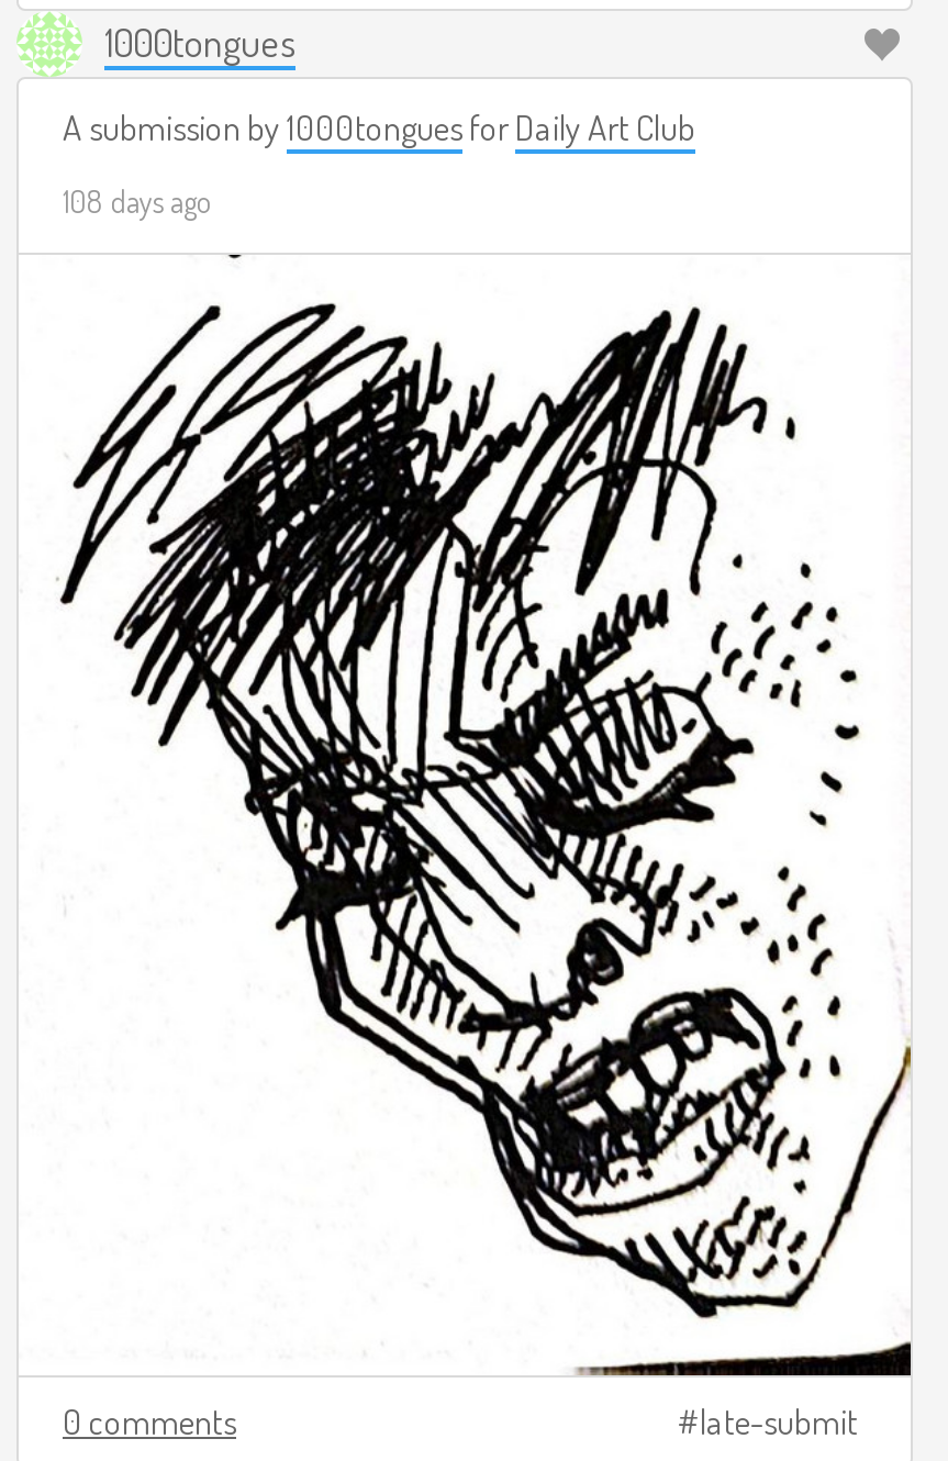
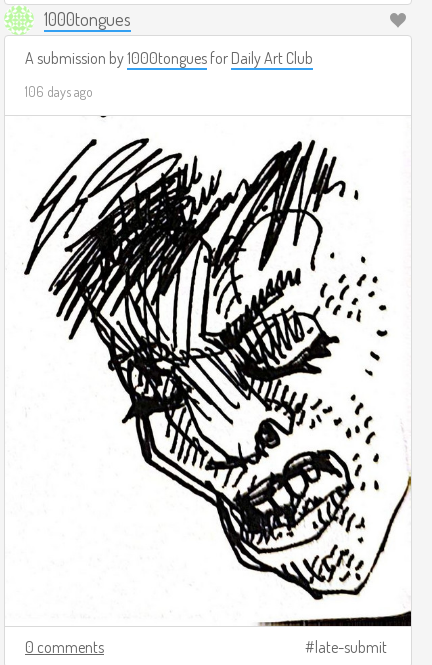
- 108 days ago
+ 106 days ago
